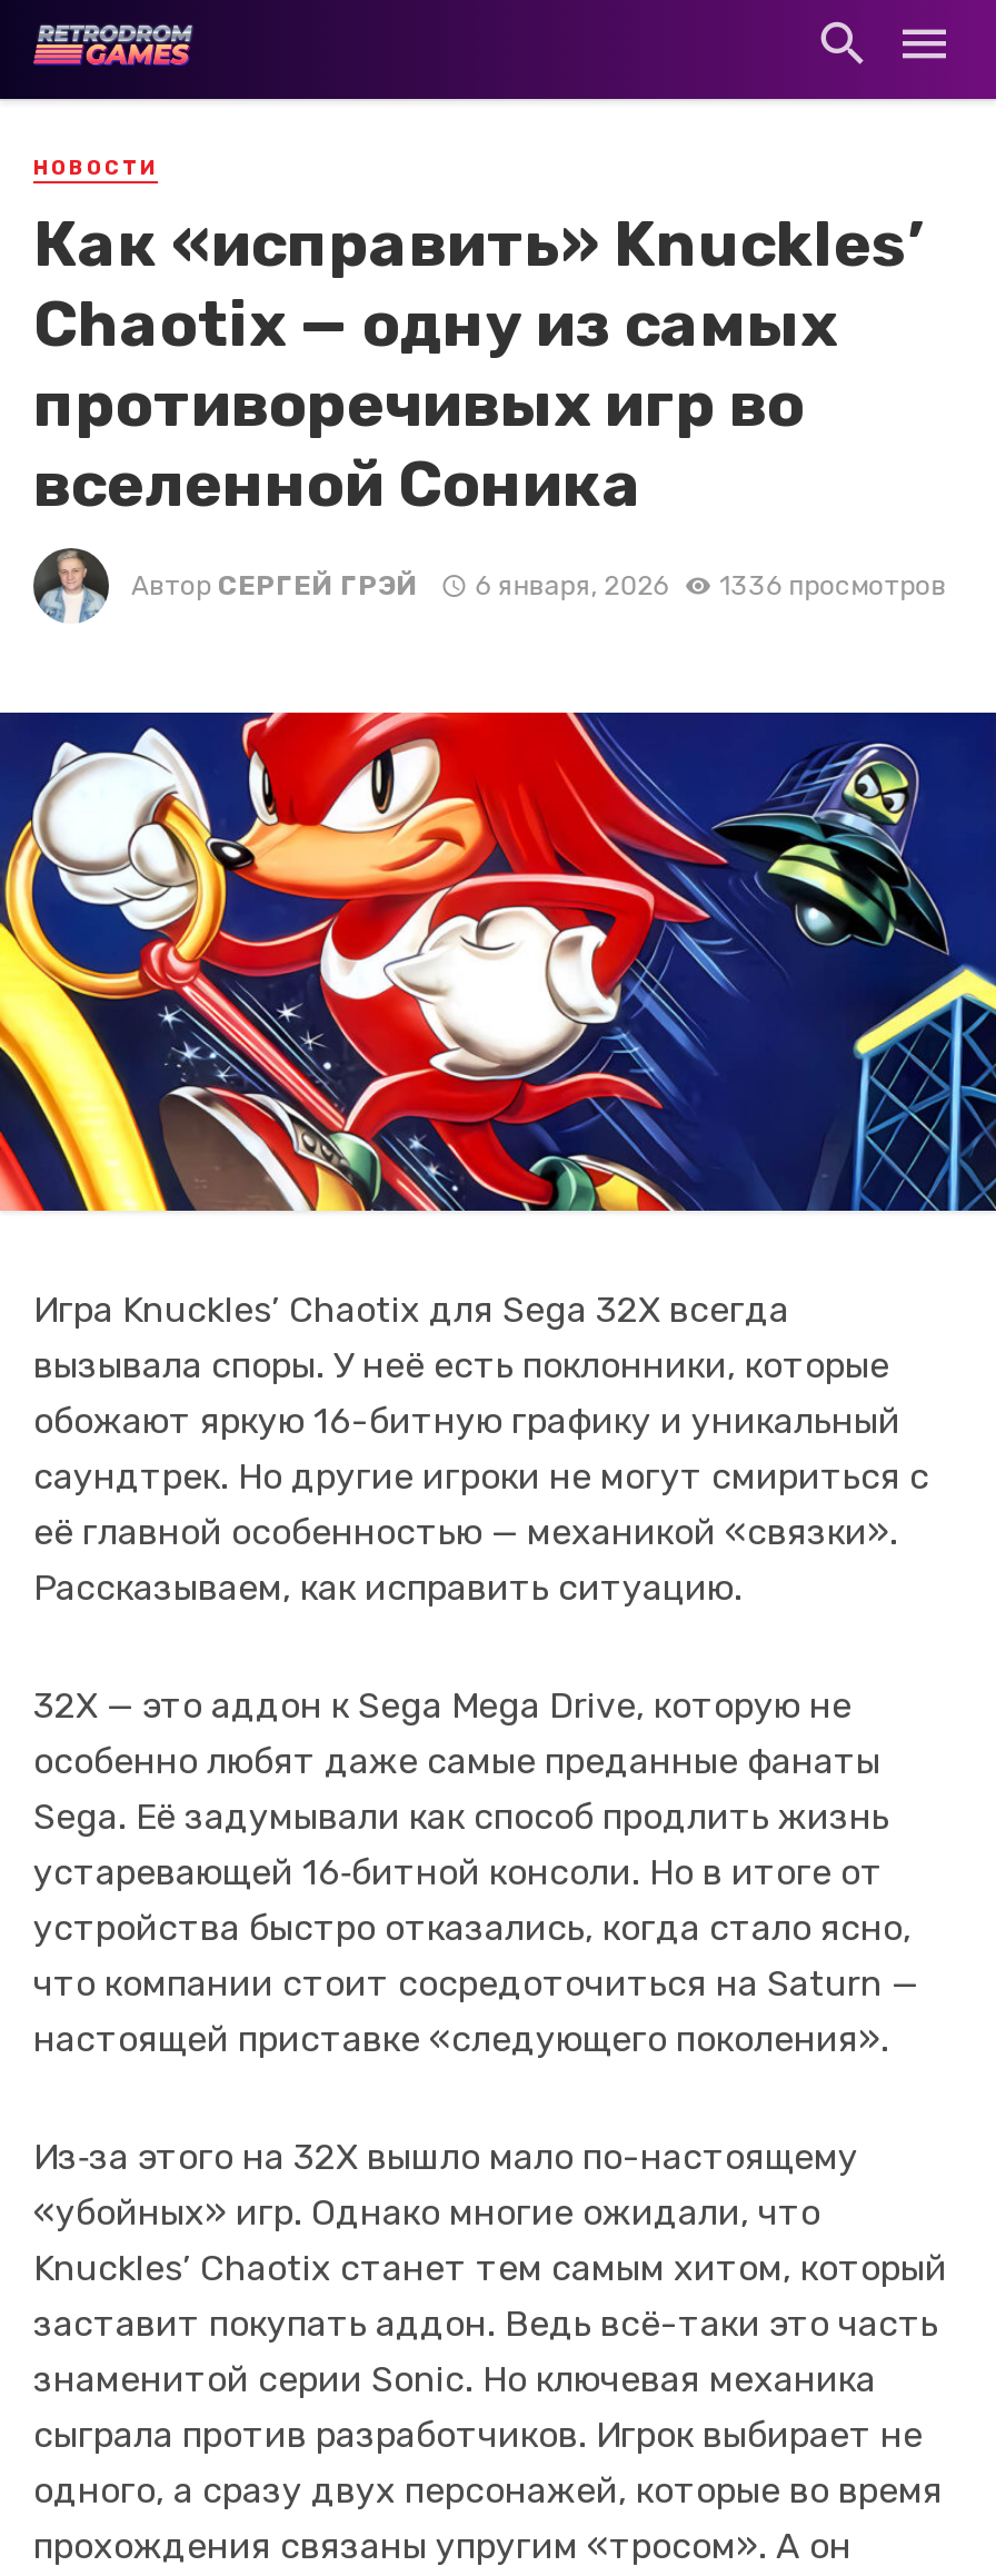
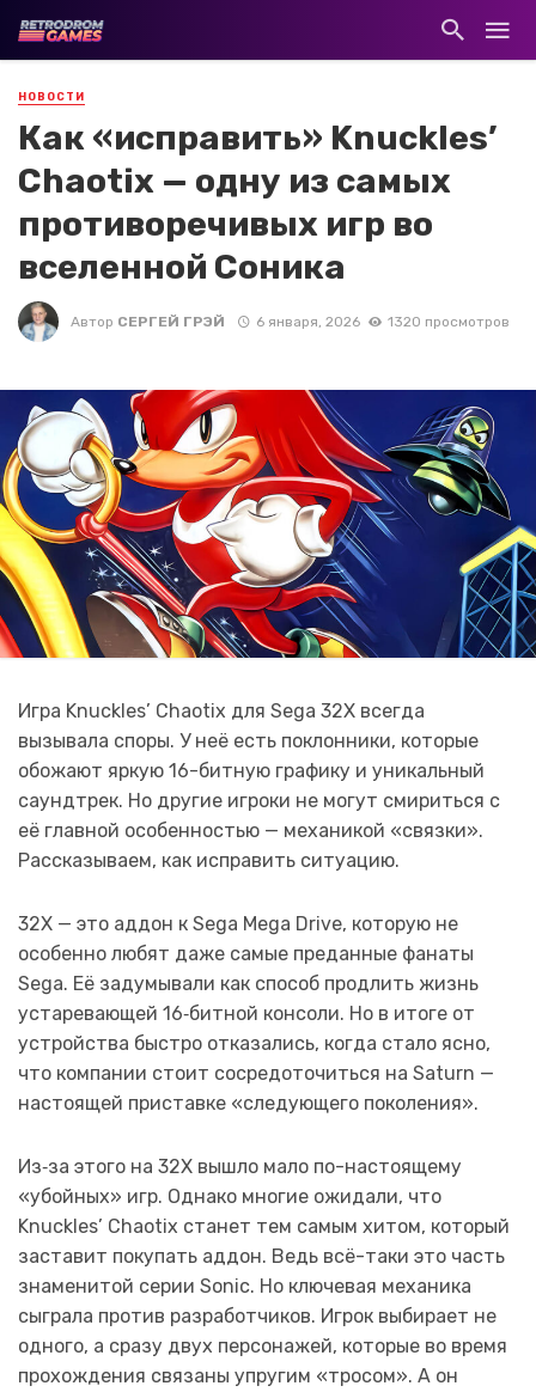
- Автор СЕРГЕЙ ГРЭЙ 6 января, 2026 1336 просмотров
+ Автор СЕРГЕЙ ГРЭЙ 6 января, 2026 1320 просмотров
